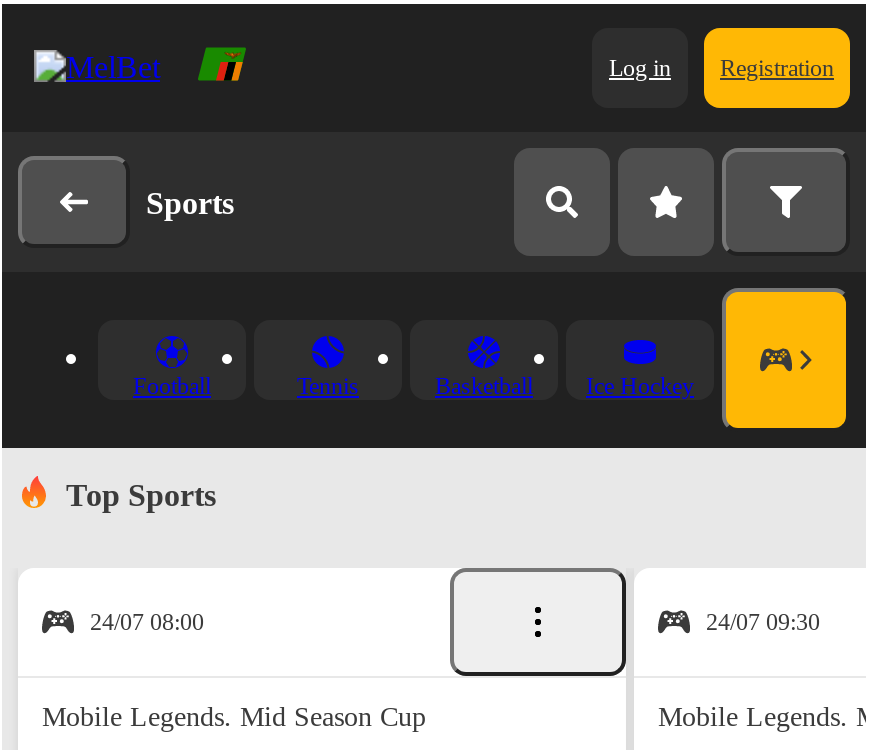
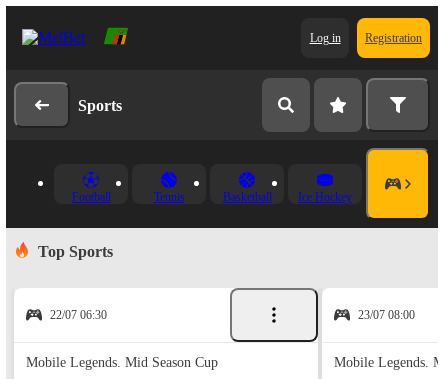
- 24/07 08:00
+ 22/07 06:30

- 24/07 09:30
+ 23/07 08:00
